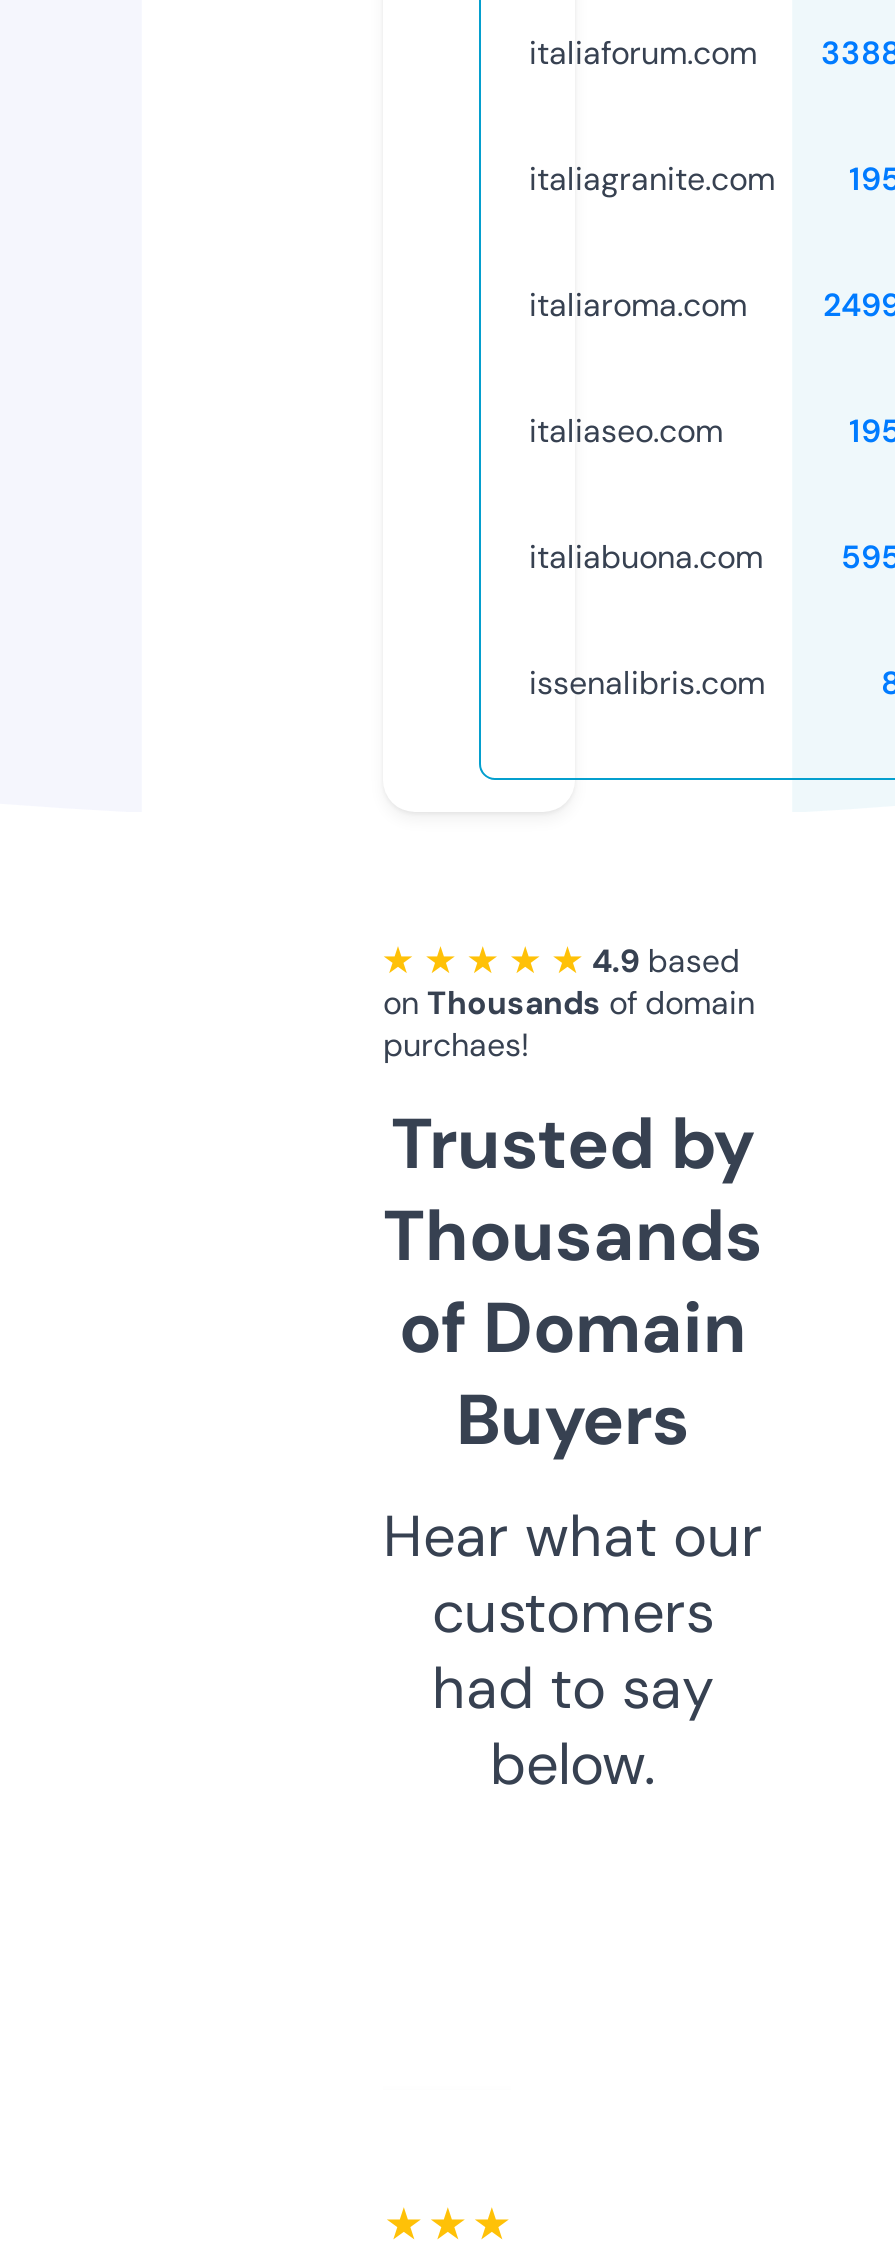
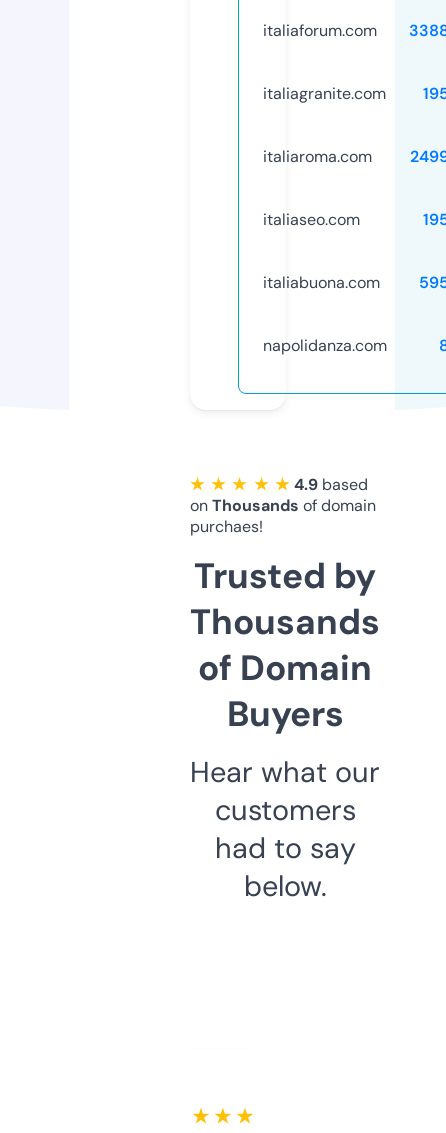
- issenalibris.com
+ napolidanza.com
